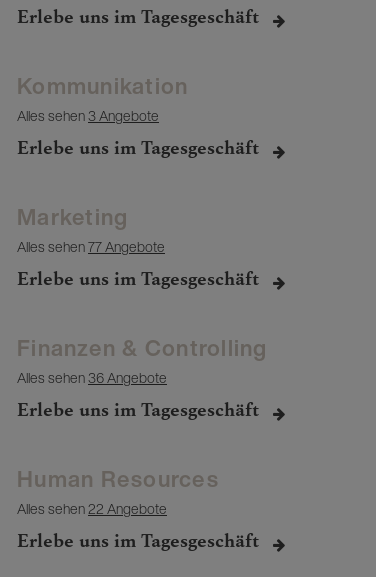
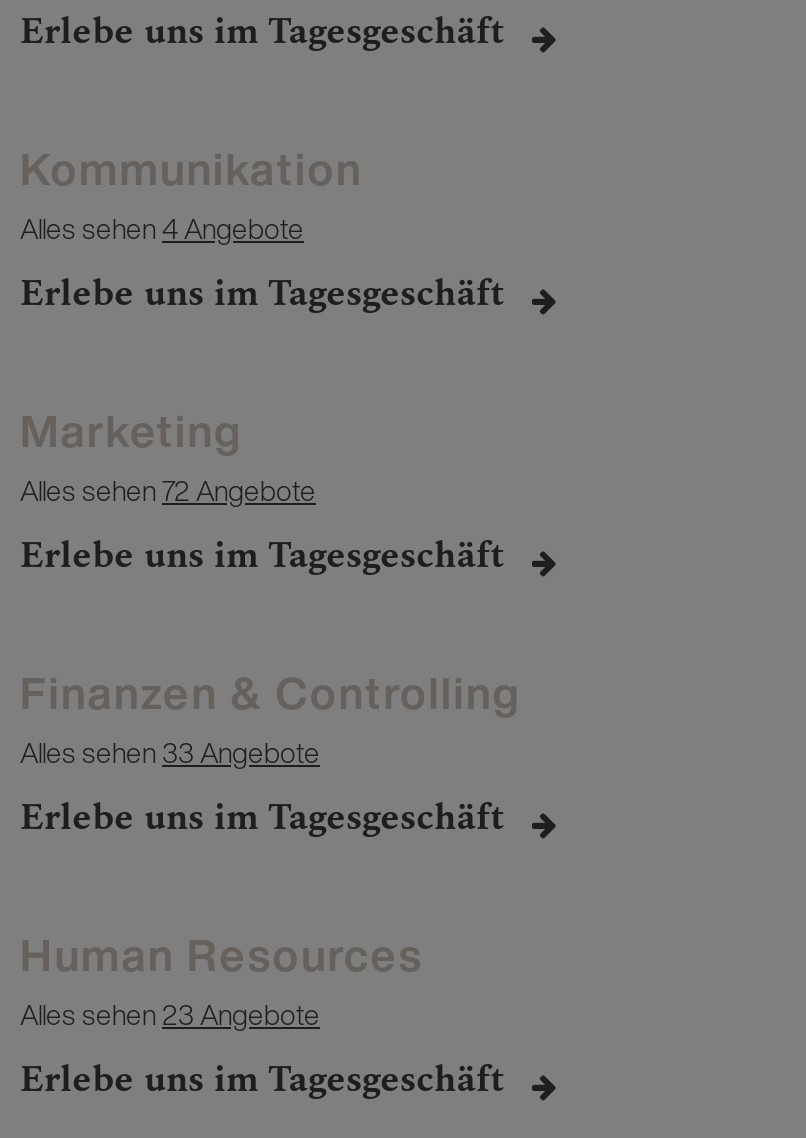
- Alles sehen 3 Angebote
+ Alles sehen 4 Angebote

- Alles sehen77 Angebote
+ Alles sehen72 Angebote

- Alles sehen 36 Angebote
+ Alles sehen 33 Angebote

- Alles sehen 22 Angebote
+ Alles sehen 23 Angebote
